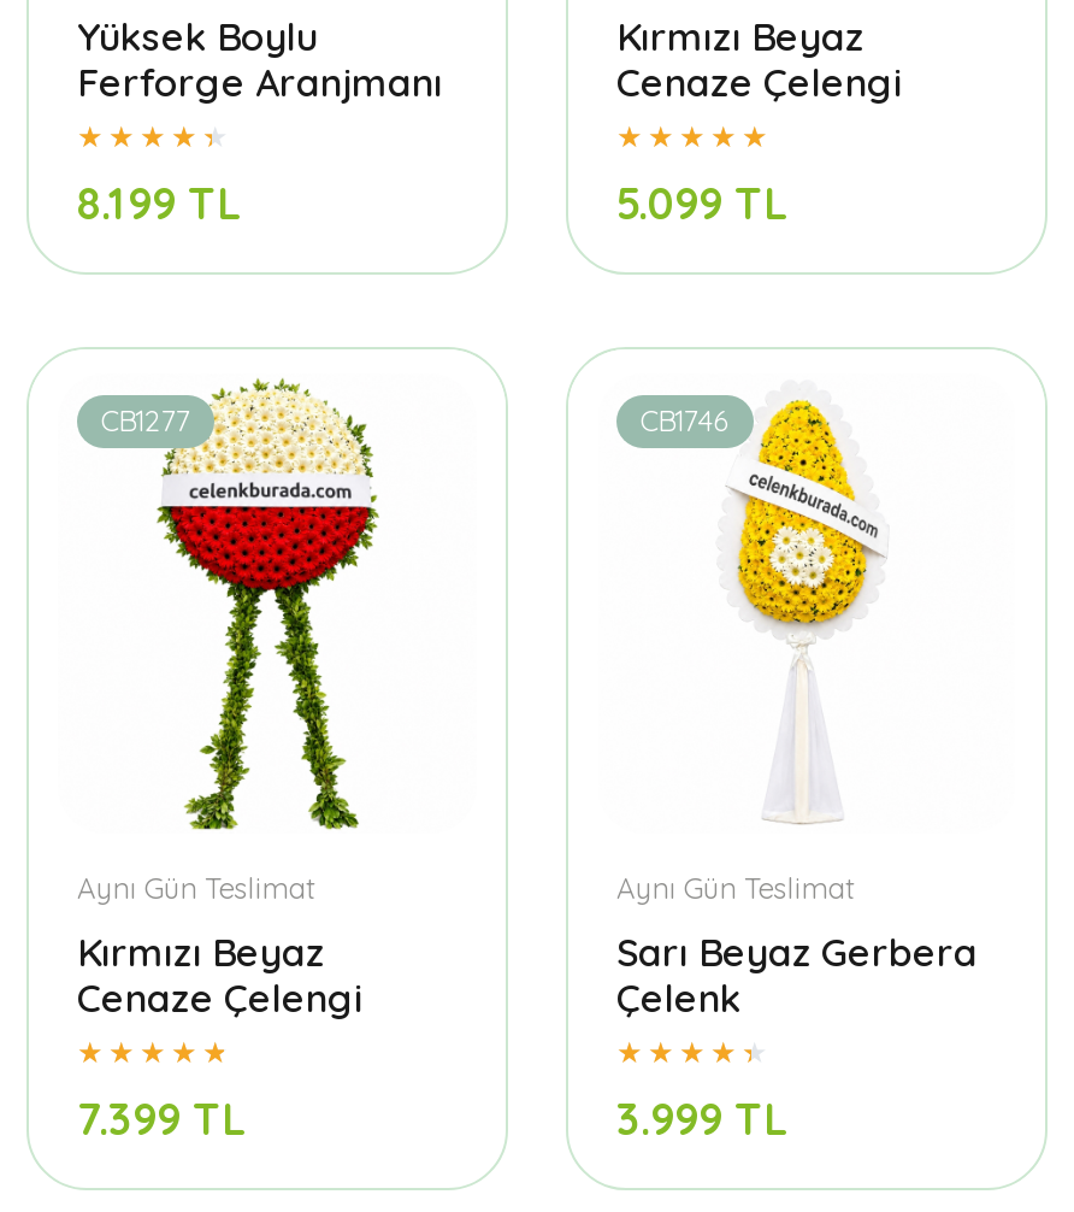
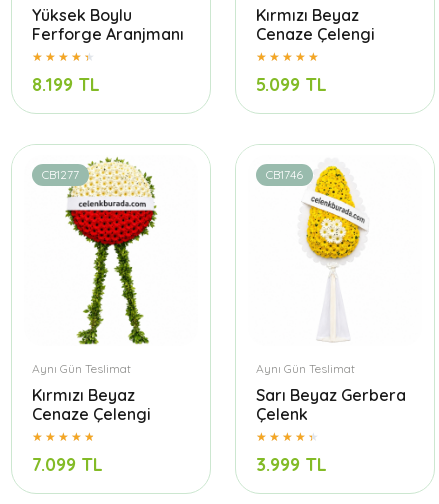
- 7.399 TL
+ 7.099 TL
